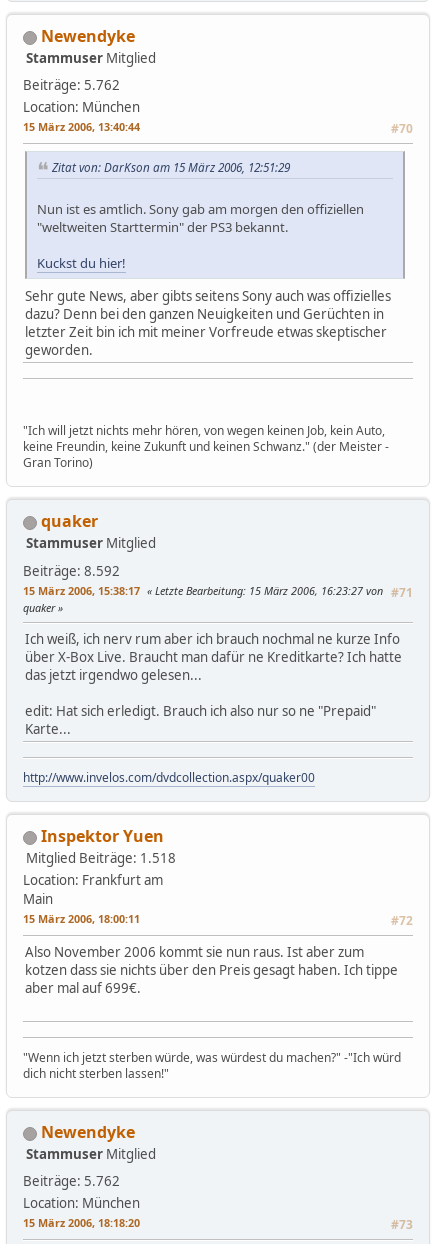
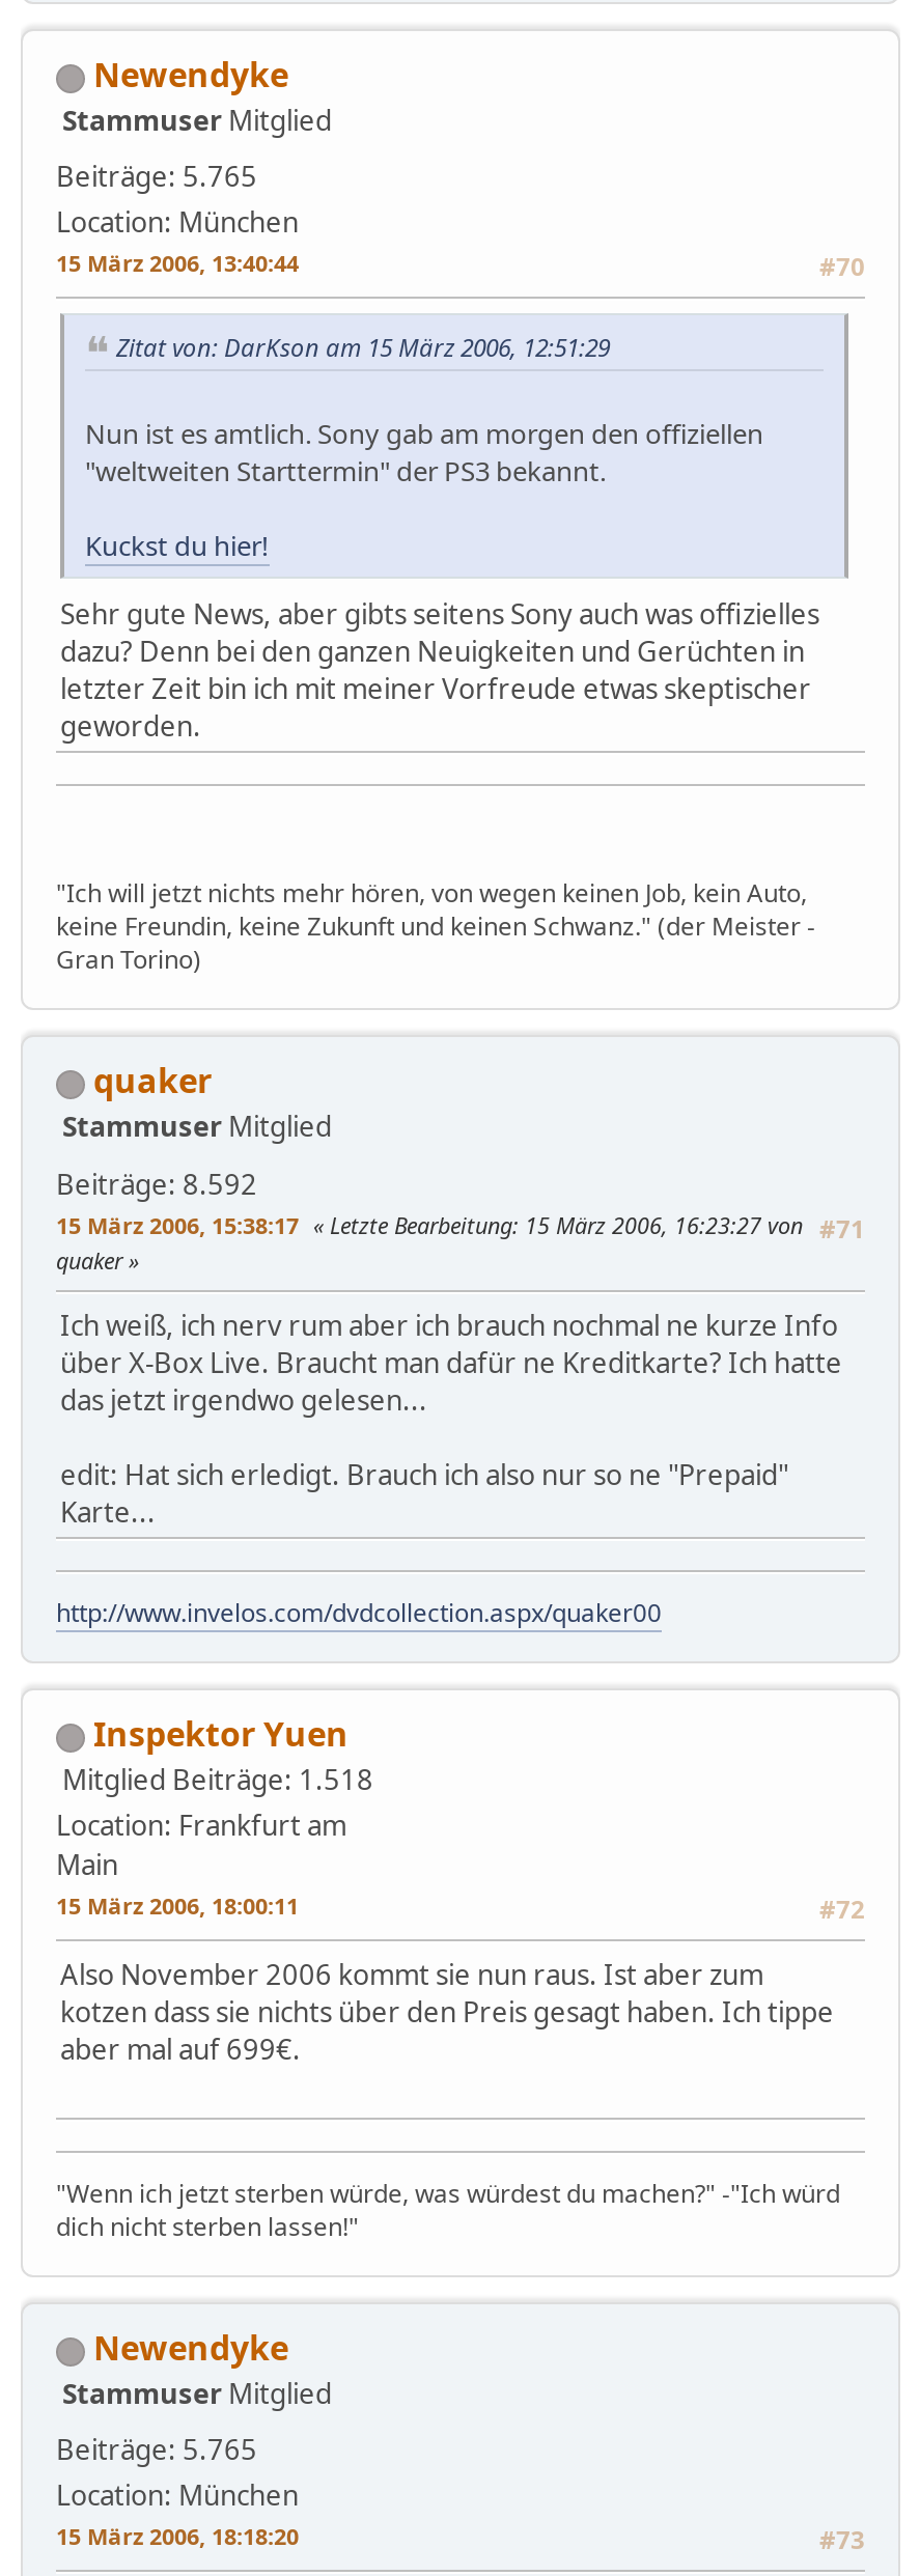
- Beiträge: 5.762
+ Beiträge: 5.765

- Beiträge: 5.762
+ Beiträge: 5.765
